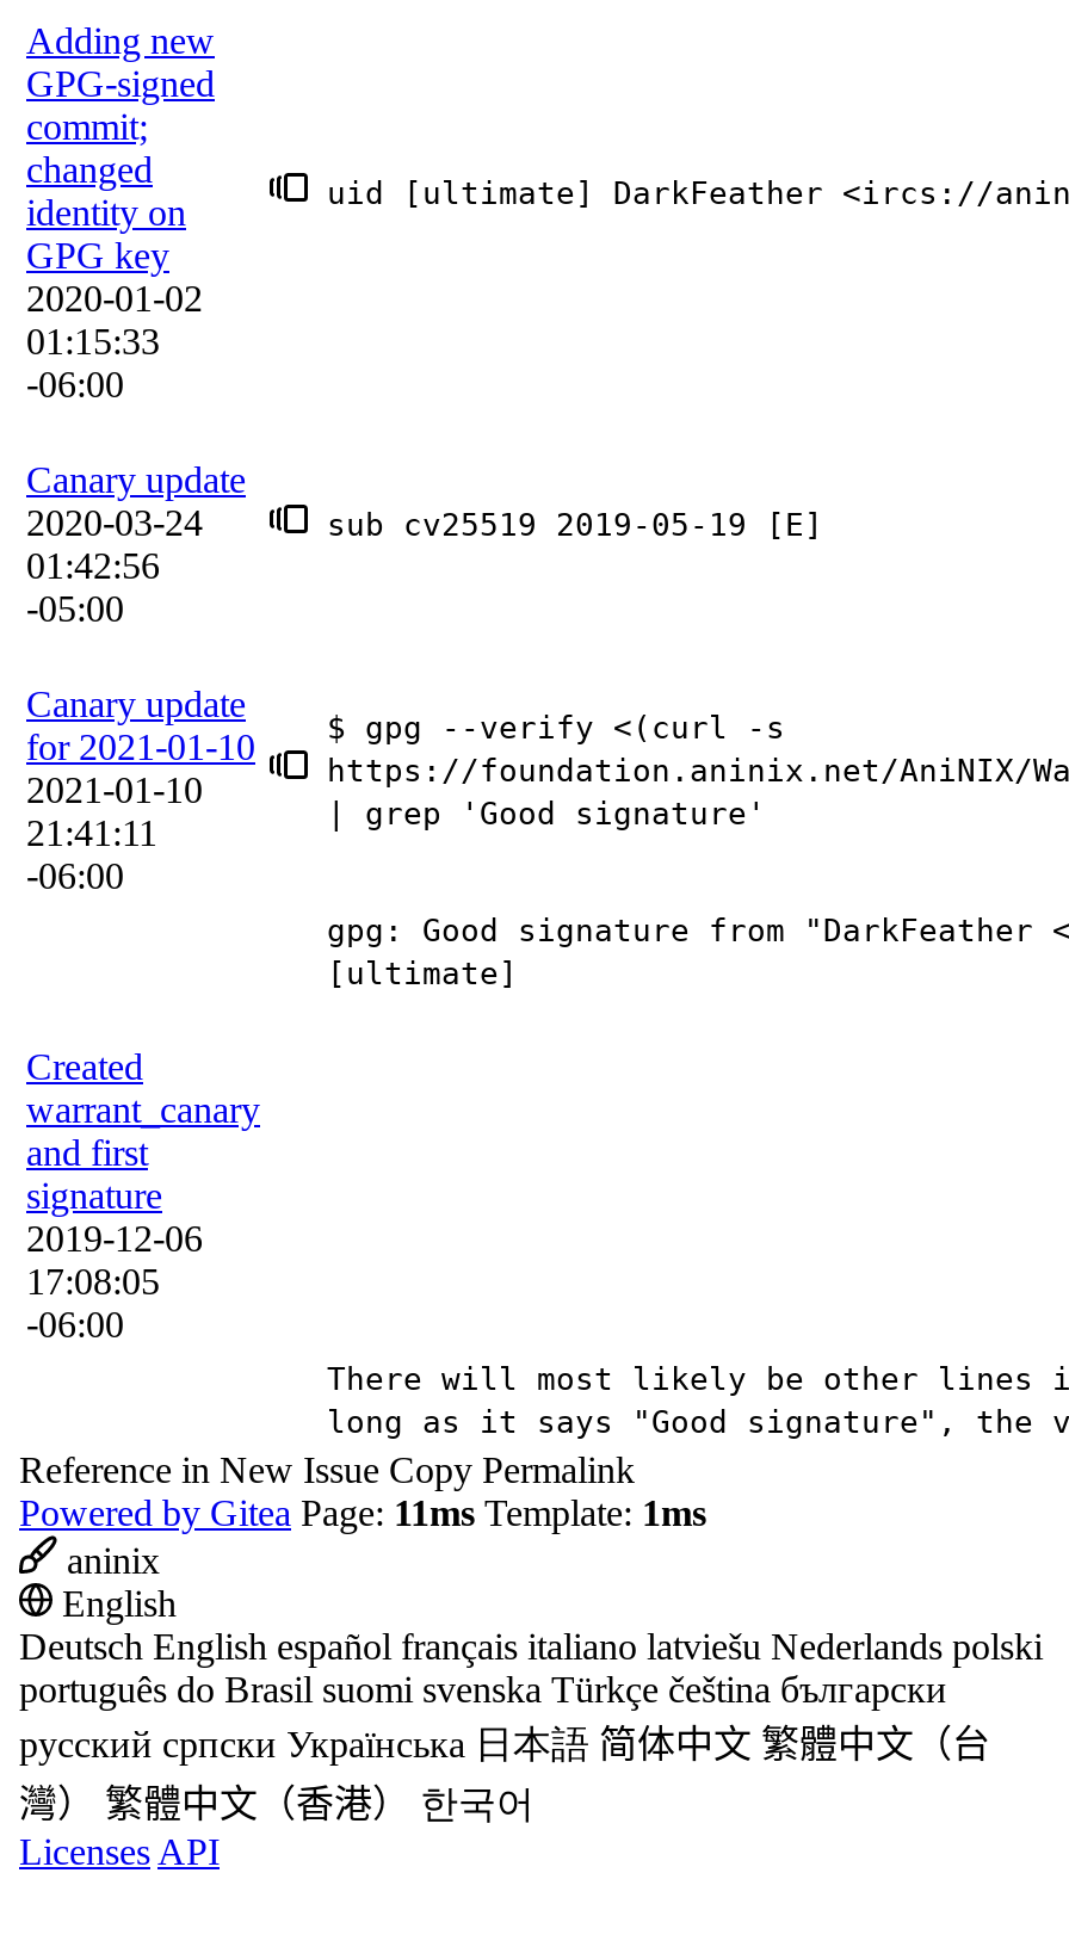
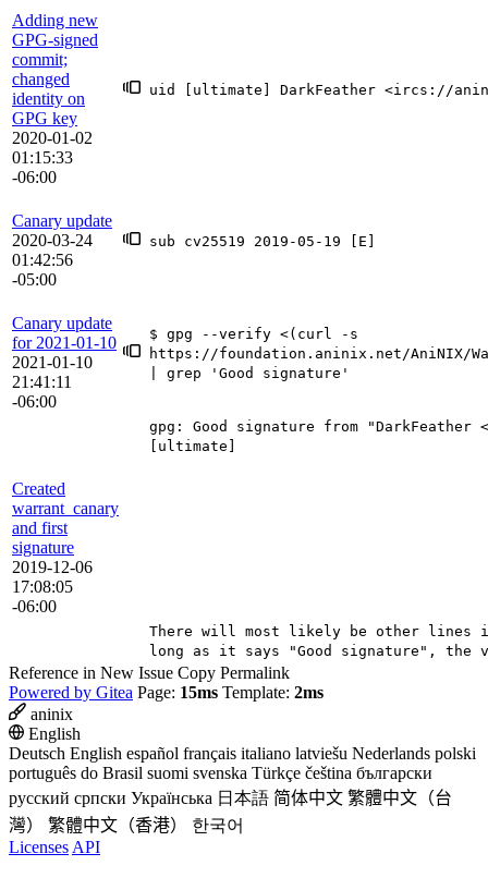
- Powered by Gitea Page: 11ms Template: 1ms
+ Powered by Gitea Page: 15ms Template: 2ms
